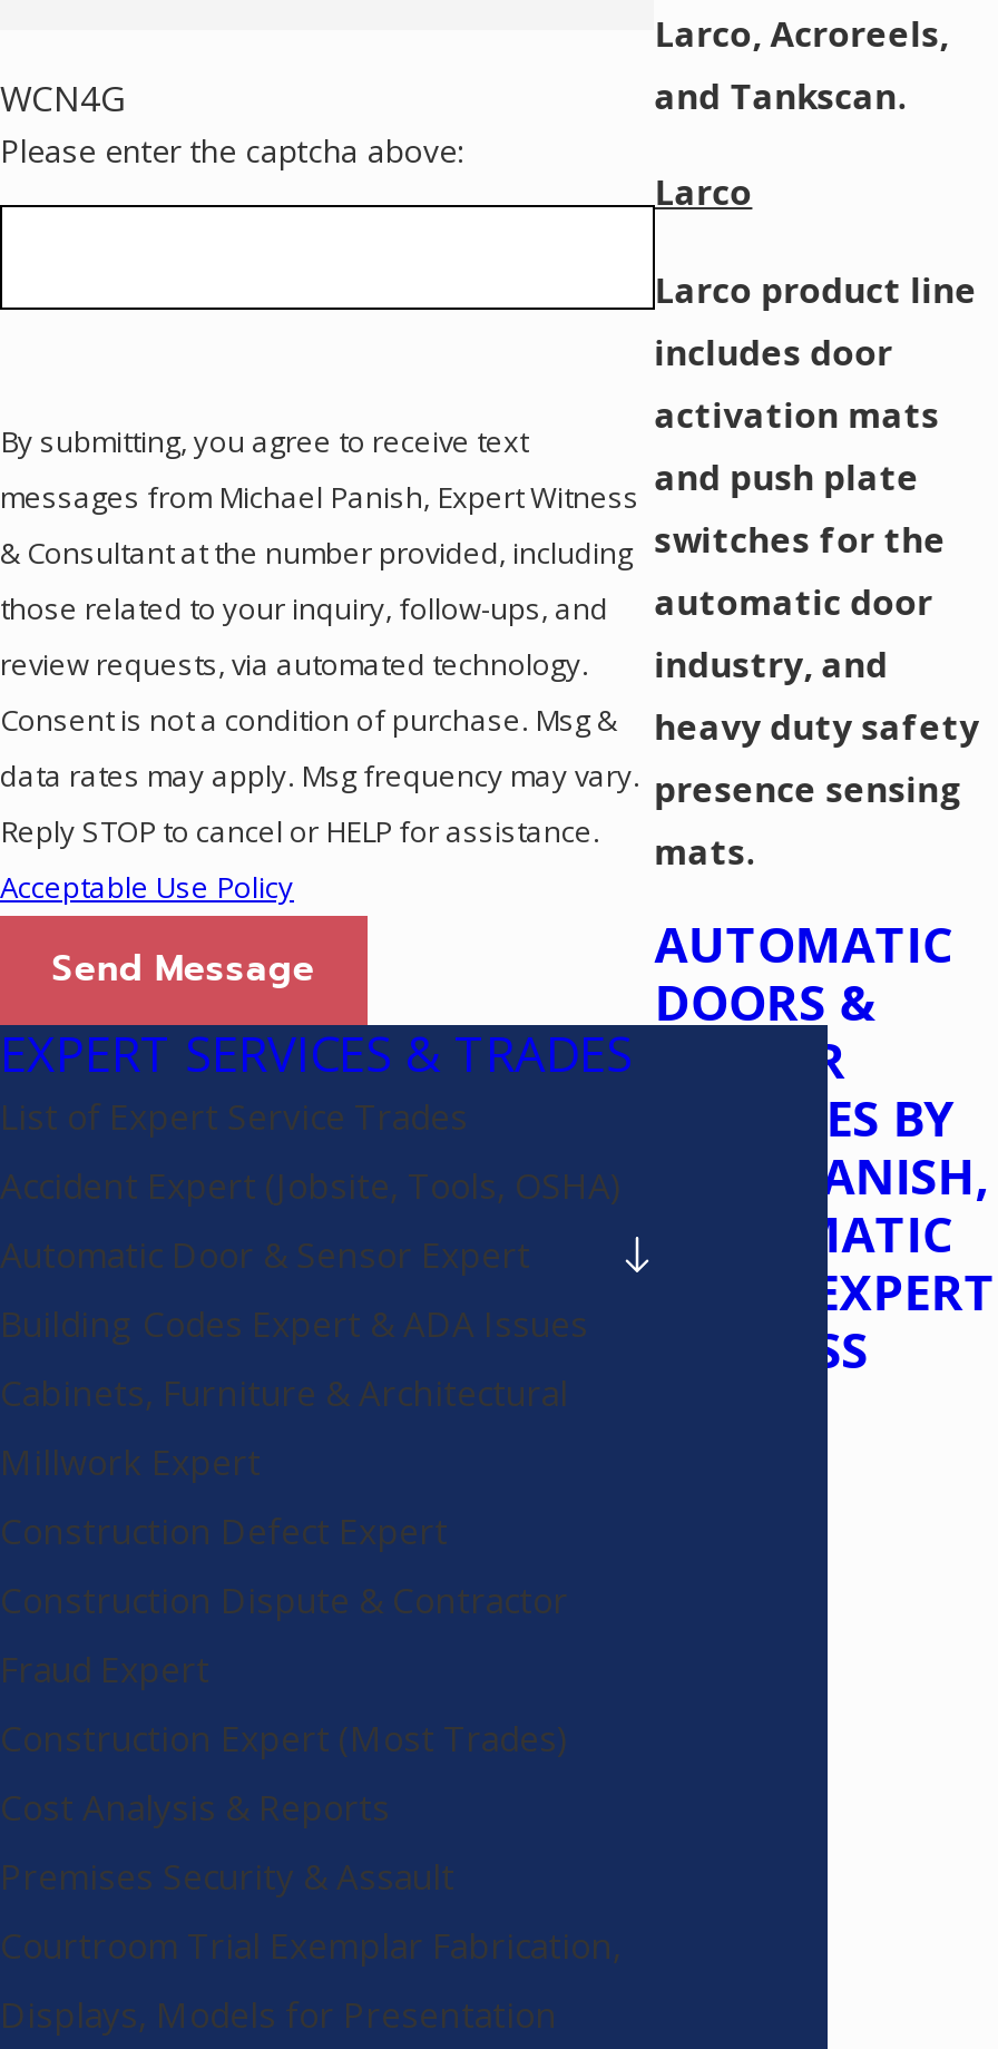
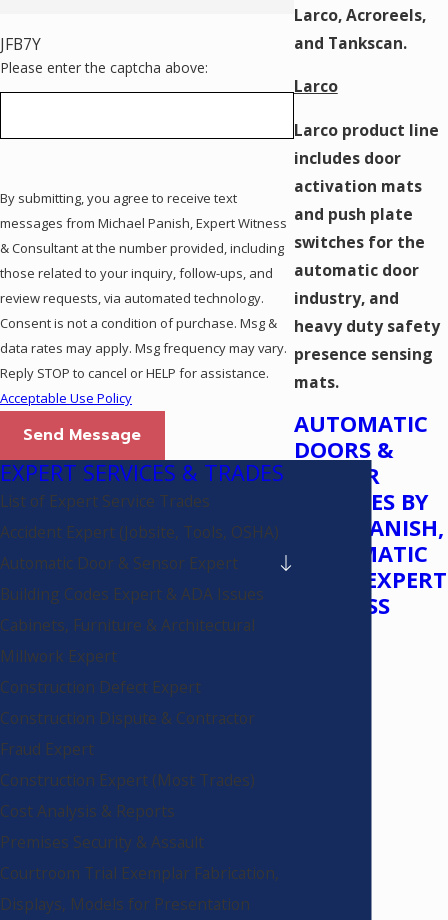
- WCN4G
+ JFB7Y
